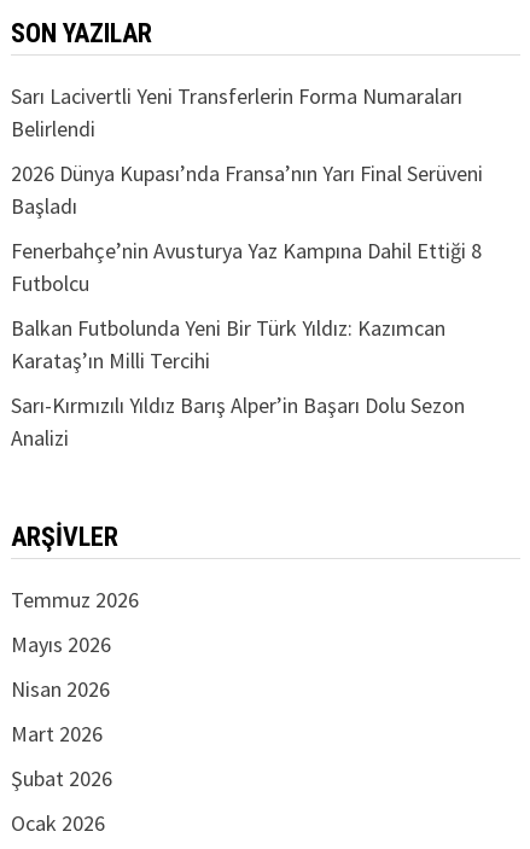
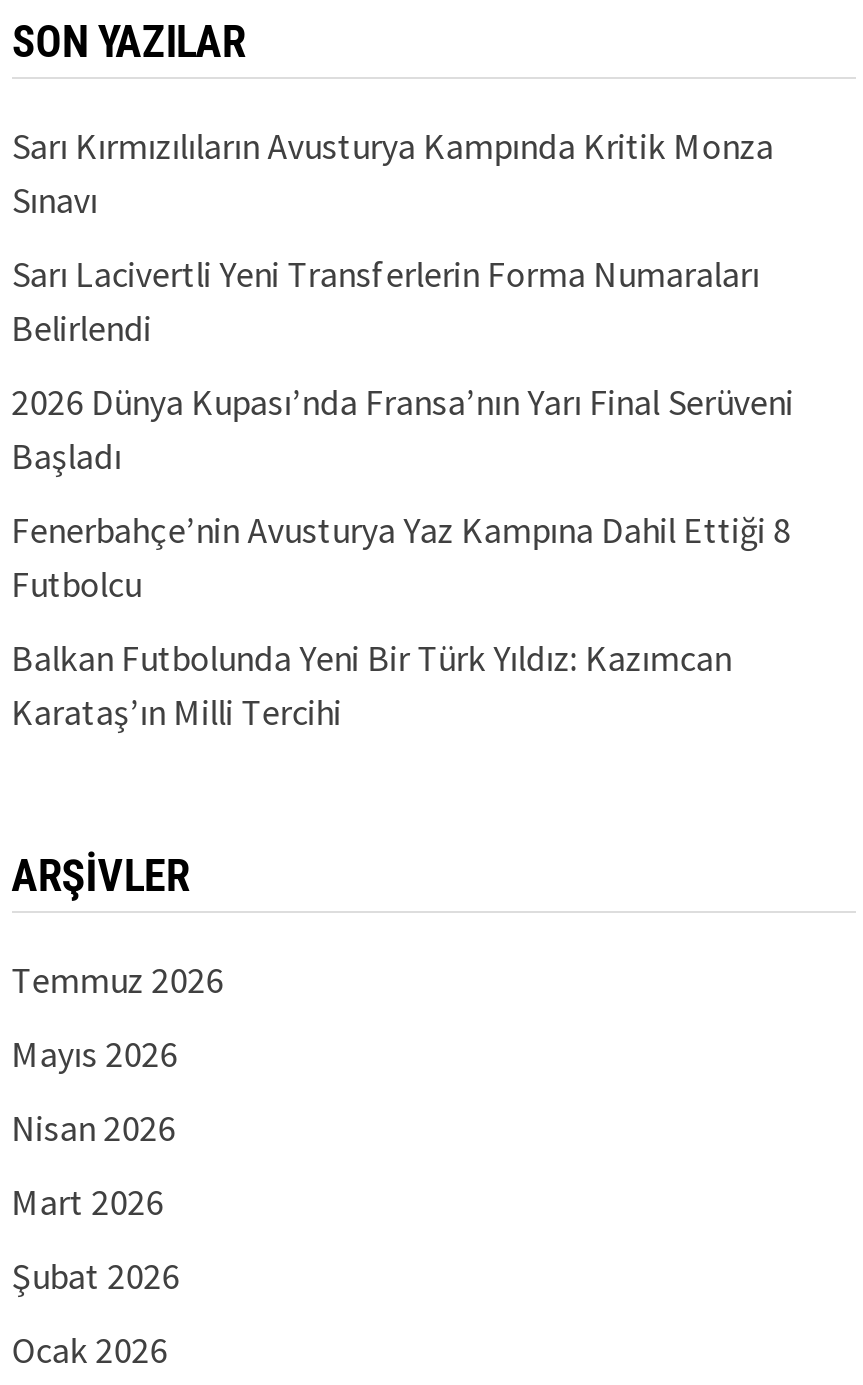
+ Sarı Kırmızılıların Avusturya Kampında Kritik Monza
+ Sınavı

moved down: Sarı Lacivertli Yeni Transferlerin Forma Numaraları | Belirlendi | 2026 Dünya Kupası’nda Fransa’nın Yarı Final Serüveni | Başladı | Fenerbahçe’nin Avusturya Yaz Kampına Dahil Ettiği 8 | Futbolcu | Balkan Futbolunda Yeni Bir Türk Yıldız: Kazımcan | Karataş’ın Milli Tercihi

- Sarı-Kırmızılı Yıldız Barış Alper’in Başarı Dolu Sezon
- Analizi
